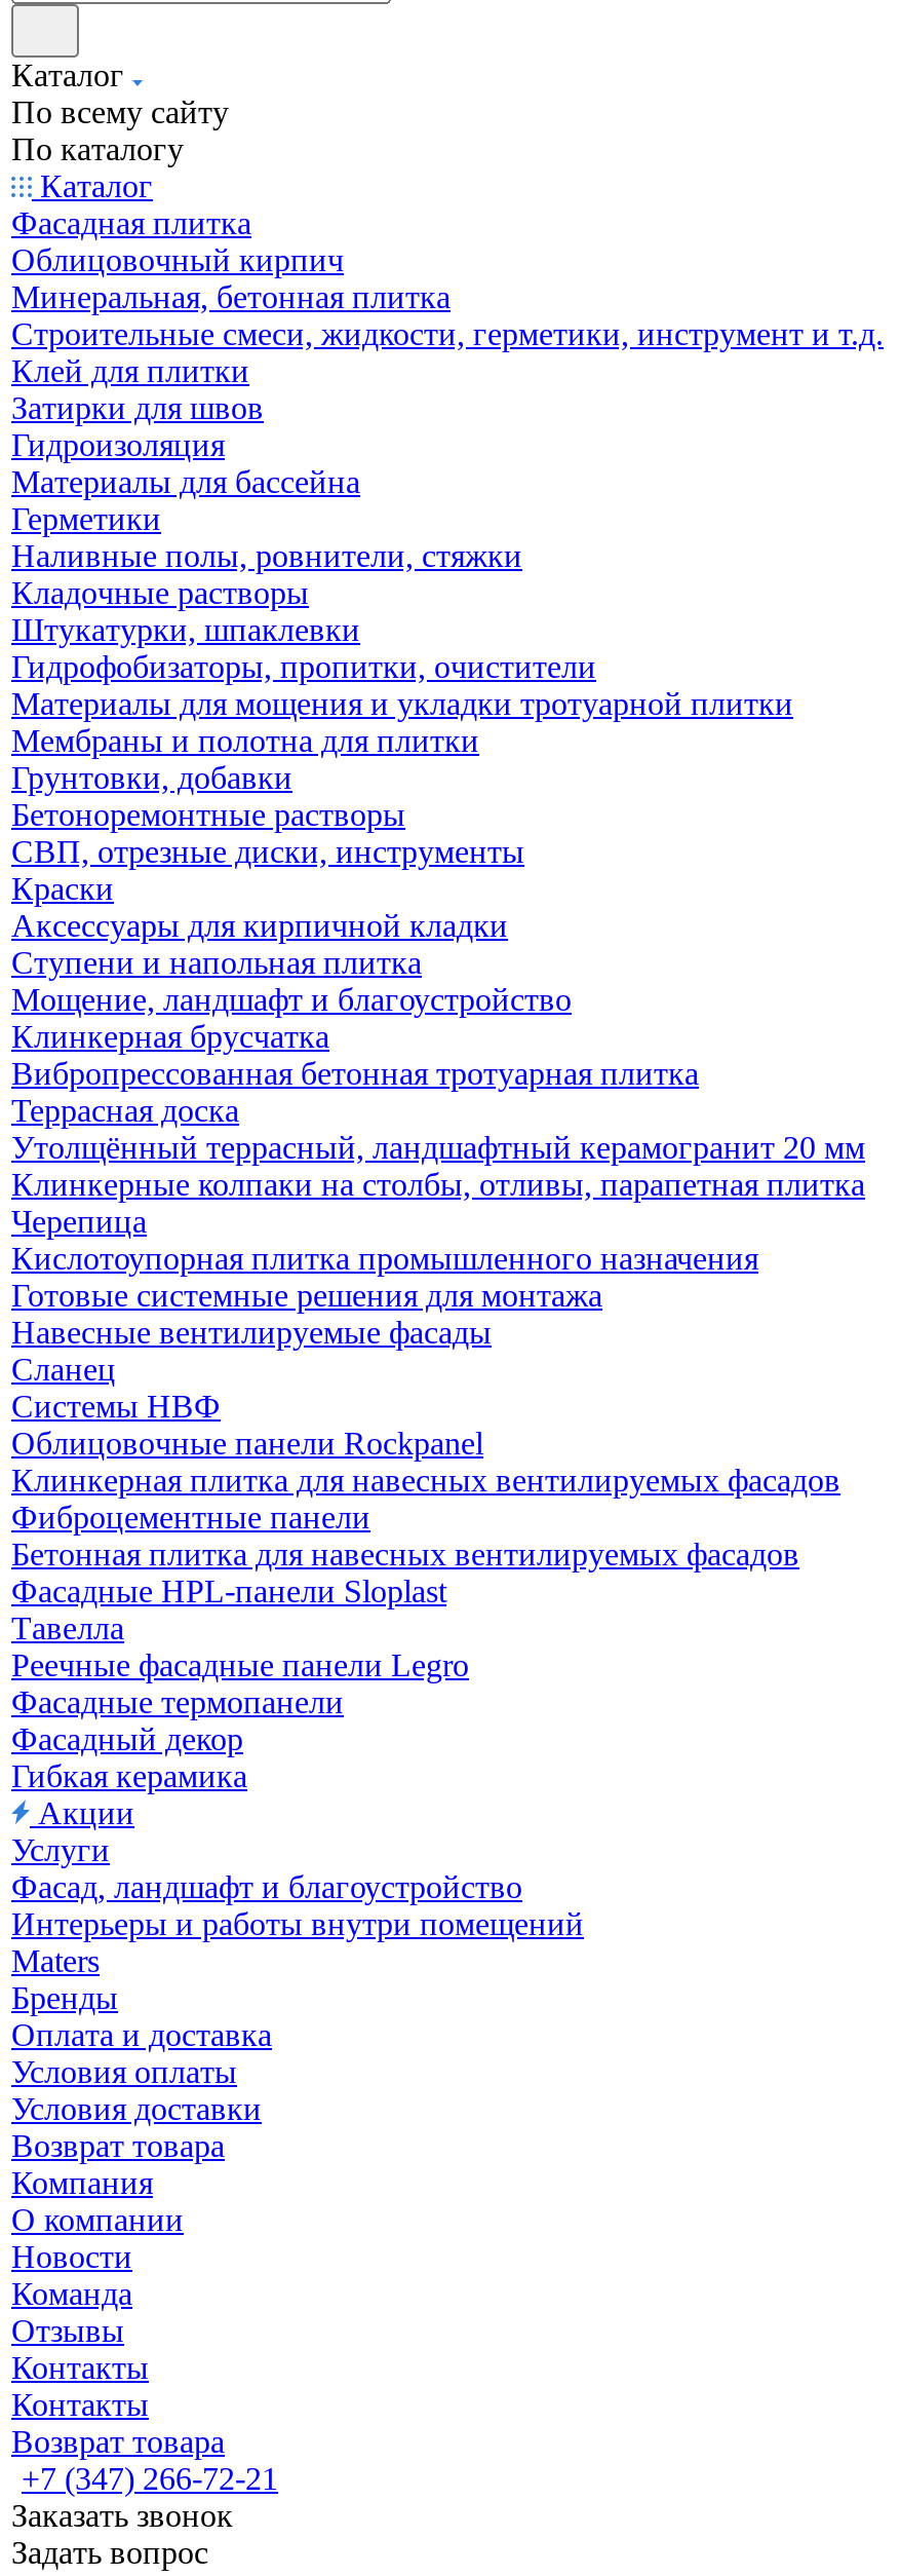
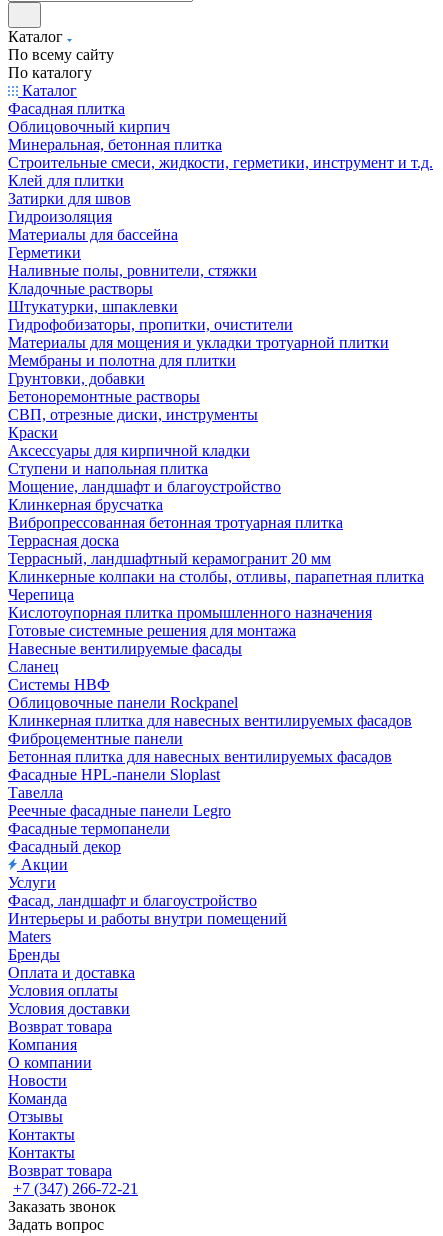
- Утолщённый террасный, ландшафтный керамогранит 20 мм
+ Террасный, ландшафтный керамогранит 20 мм

- Гибкая керамика
